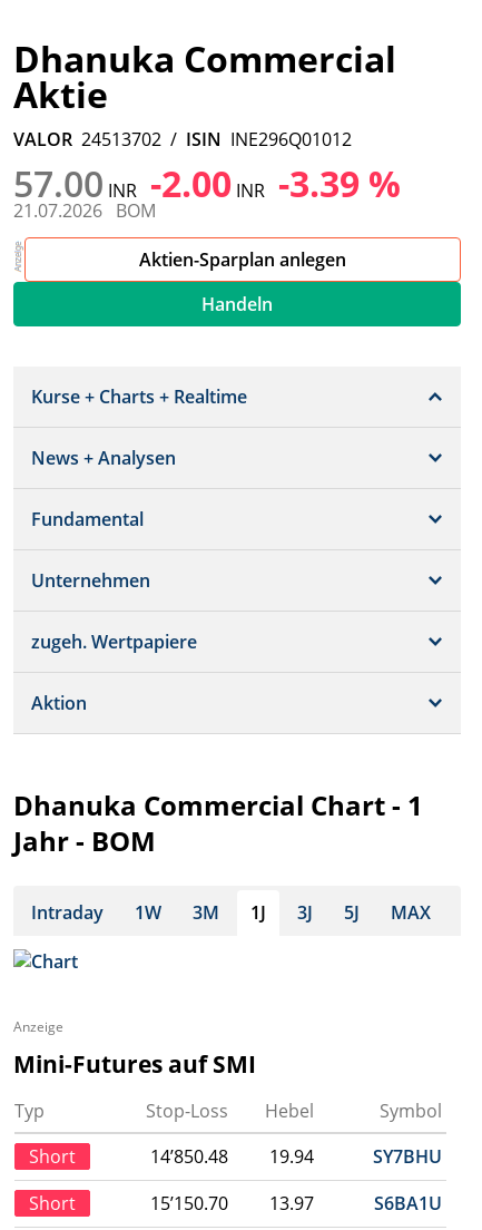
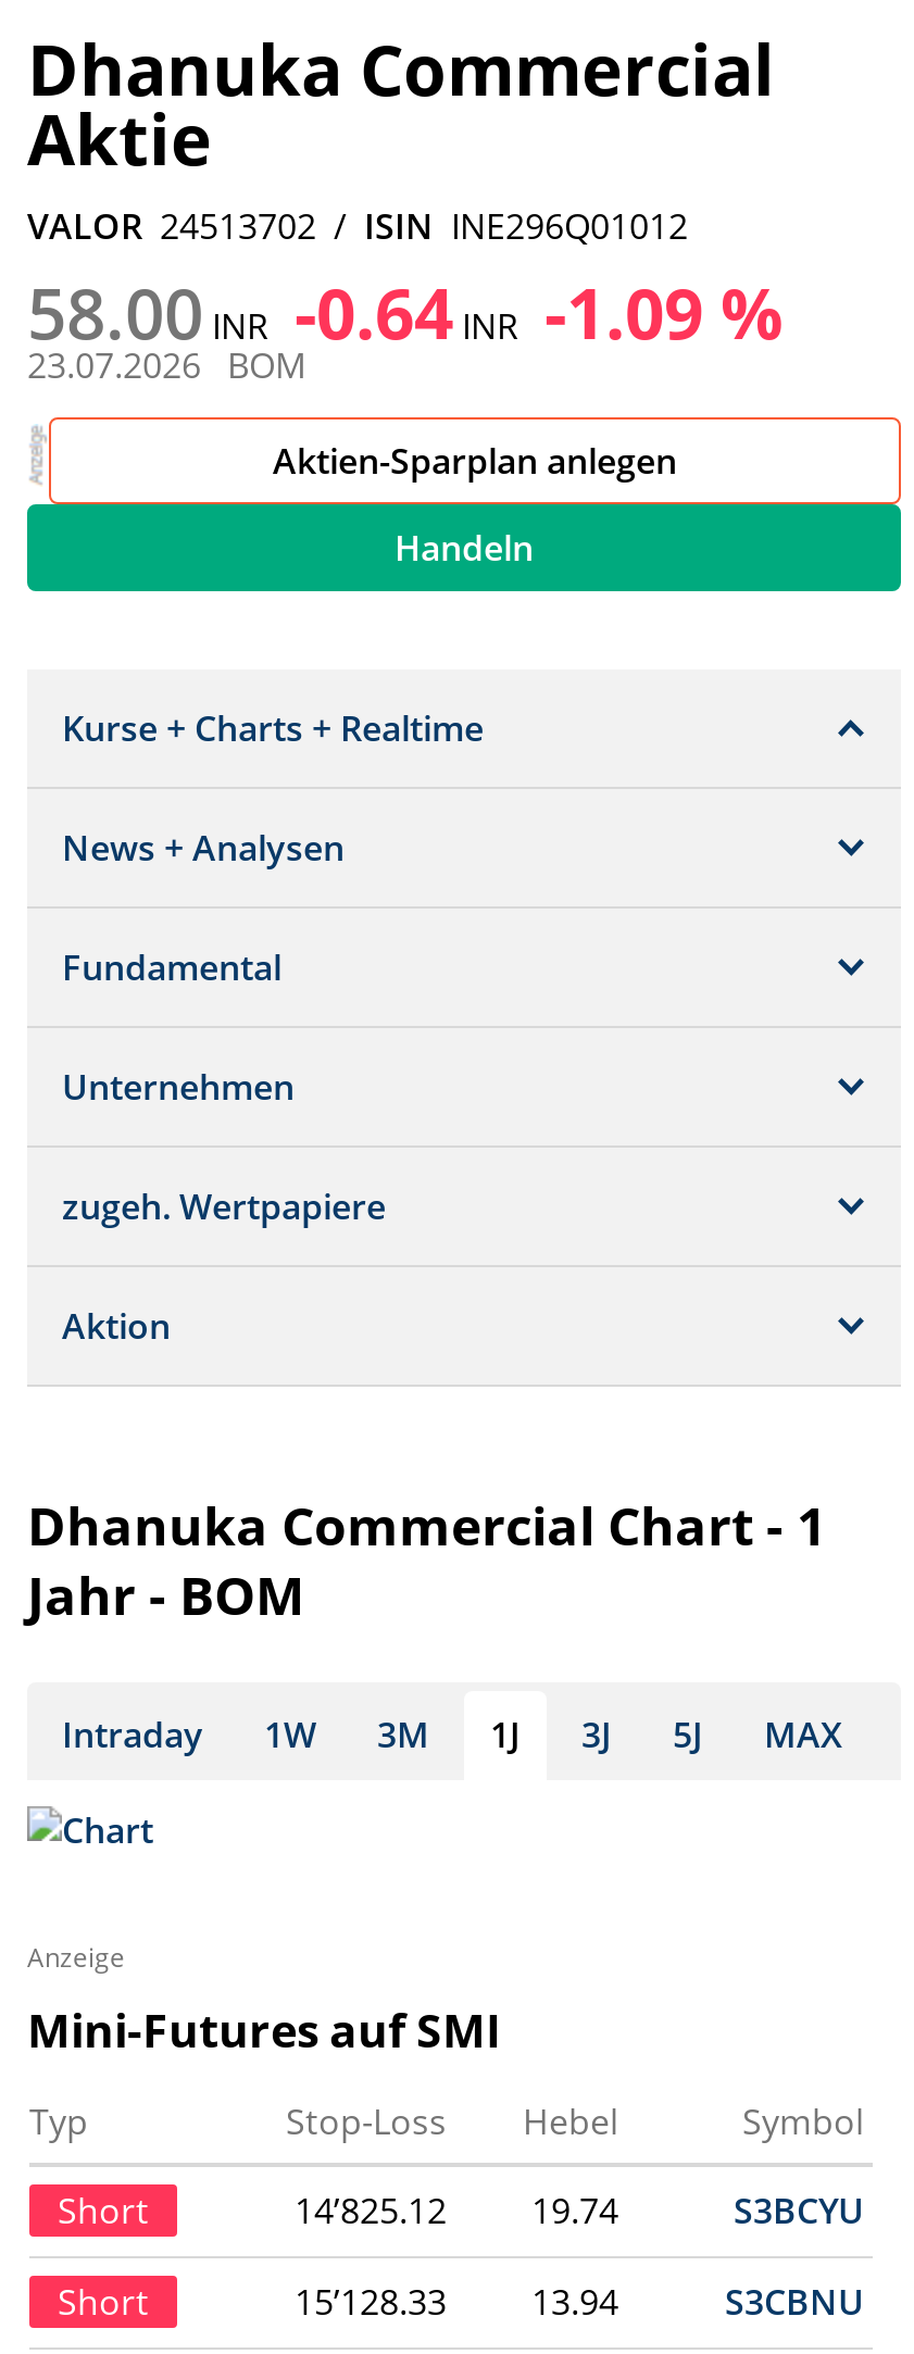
- 57.00 INR -2.00 INR -3.39 %
+ 58.00 INR -0.64 INR -1.09 %

- 21.07.2026 BOM
+ 23.07.2026 BOM

- 14’850.48
- 19.94
- SY7BHU
+ 14’825.12
+ 19.74
+ S3BCYU

- 15’150.70
- 13.97
- S6BA1U
+ 15’128.33
+ 13.94
+ S3CBNU
